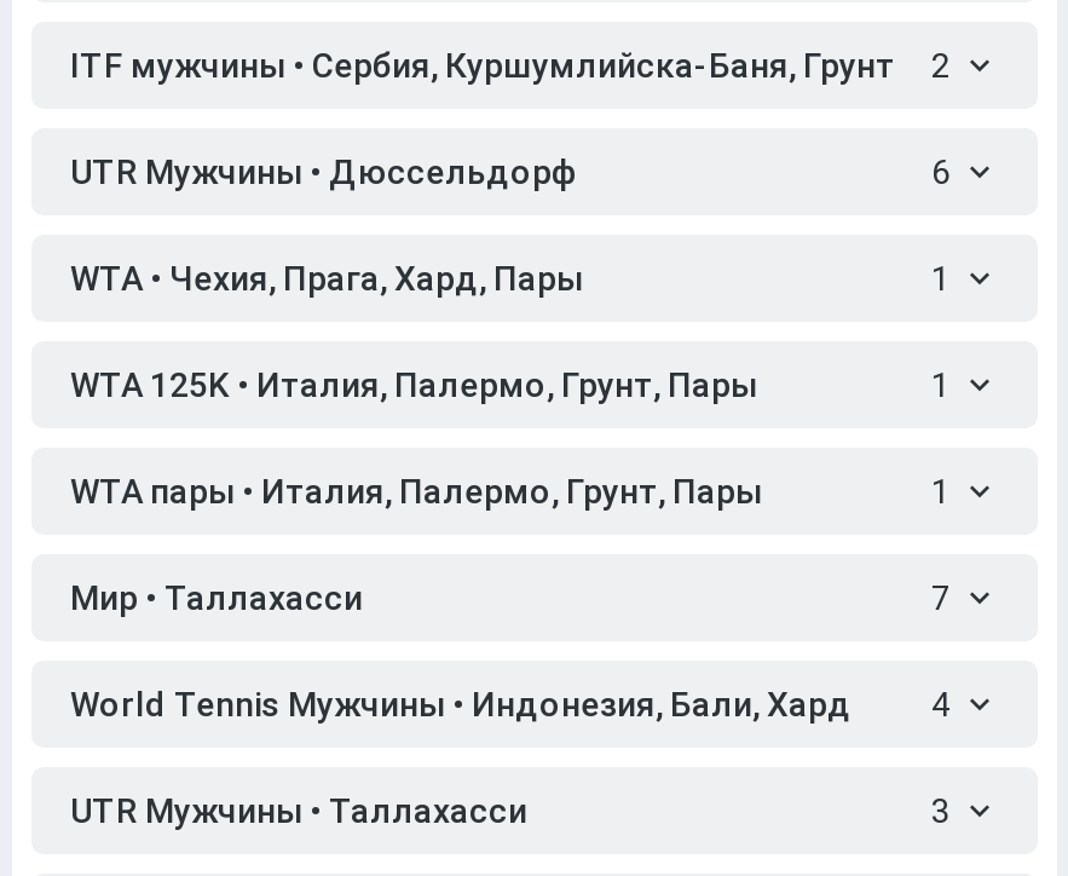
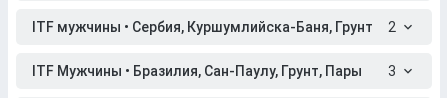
- UTR Мужчины • Дюссельдорф
- 6
- WTA • Чехия, Прага, Хард, Пары
- 1
- WTA 125K • Италия, Палермо, Грунт, Пары
- 1
- WTA пары • Италия, Палермо, Грунт, Пары
- 1
- Мир • Таллахасси
- 7
- World Tennis Мужчины • Индонезия, Бали, Хард
- 4
- UTR Мужчины • Таллахасси
+ ITF Мужчины • Бразилия, Сан-Паулу, Грунт, Пары
